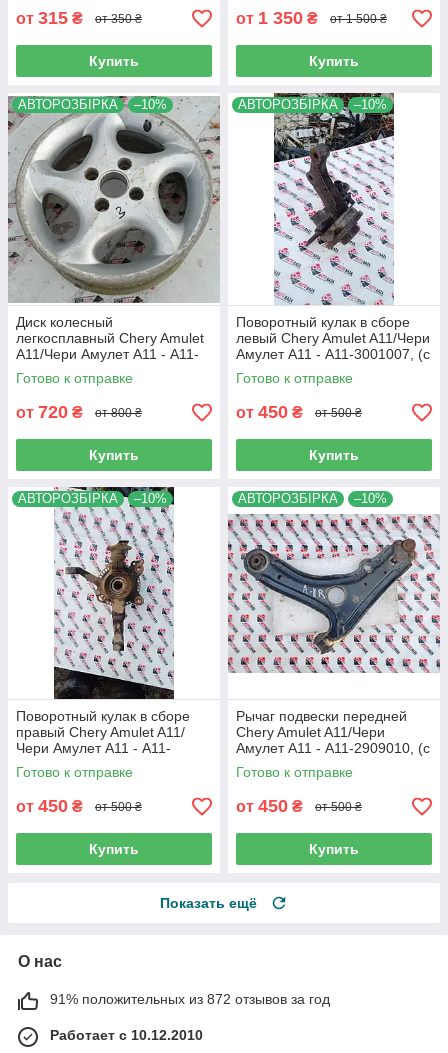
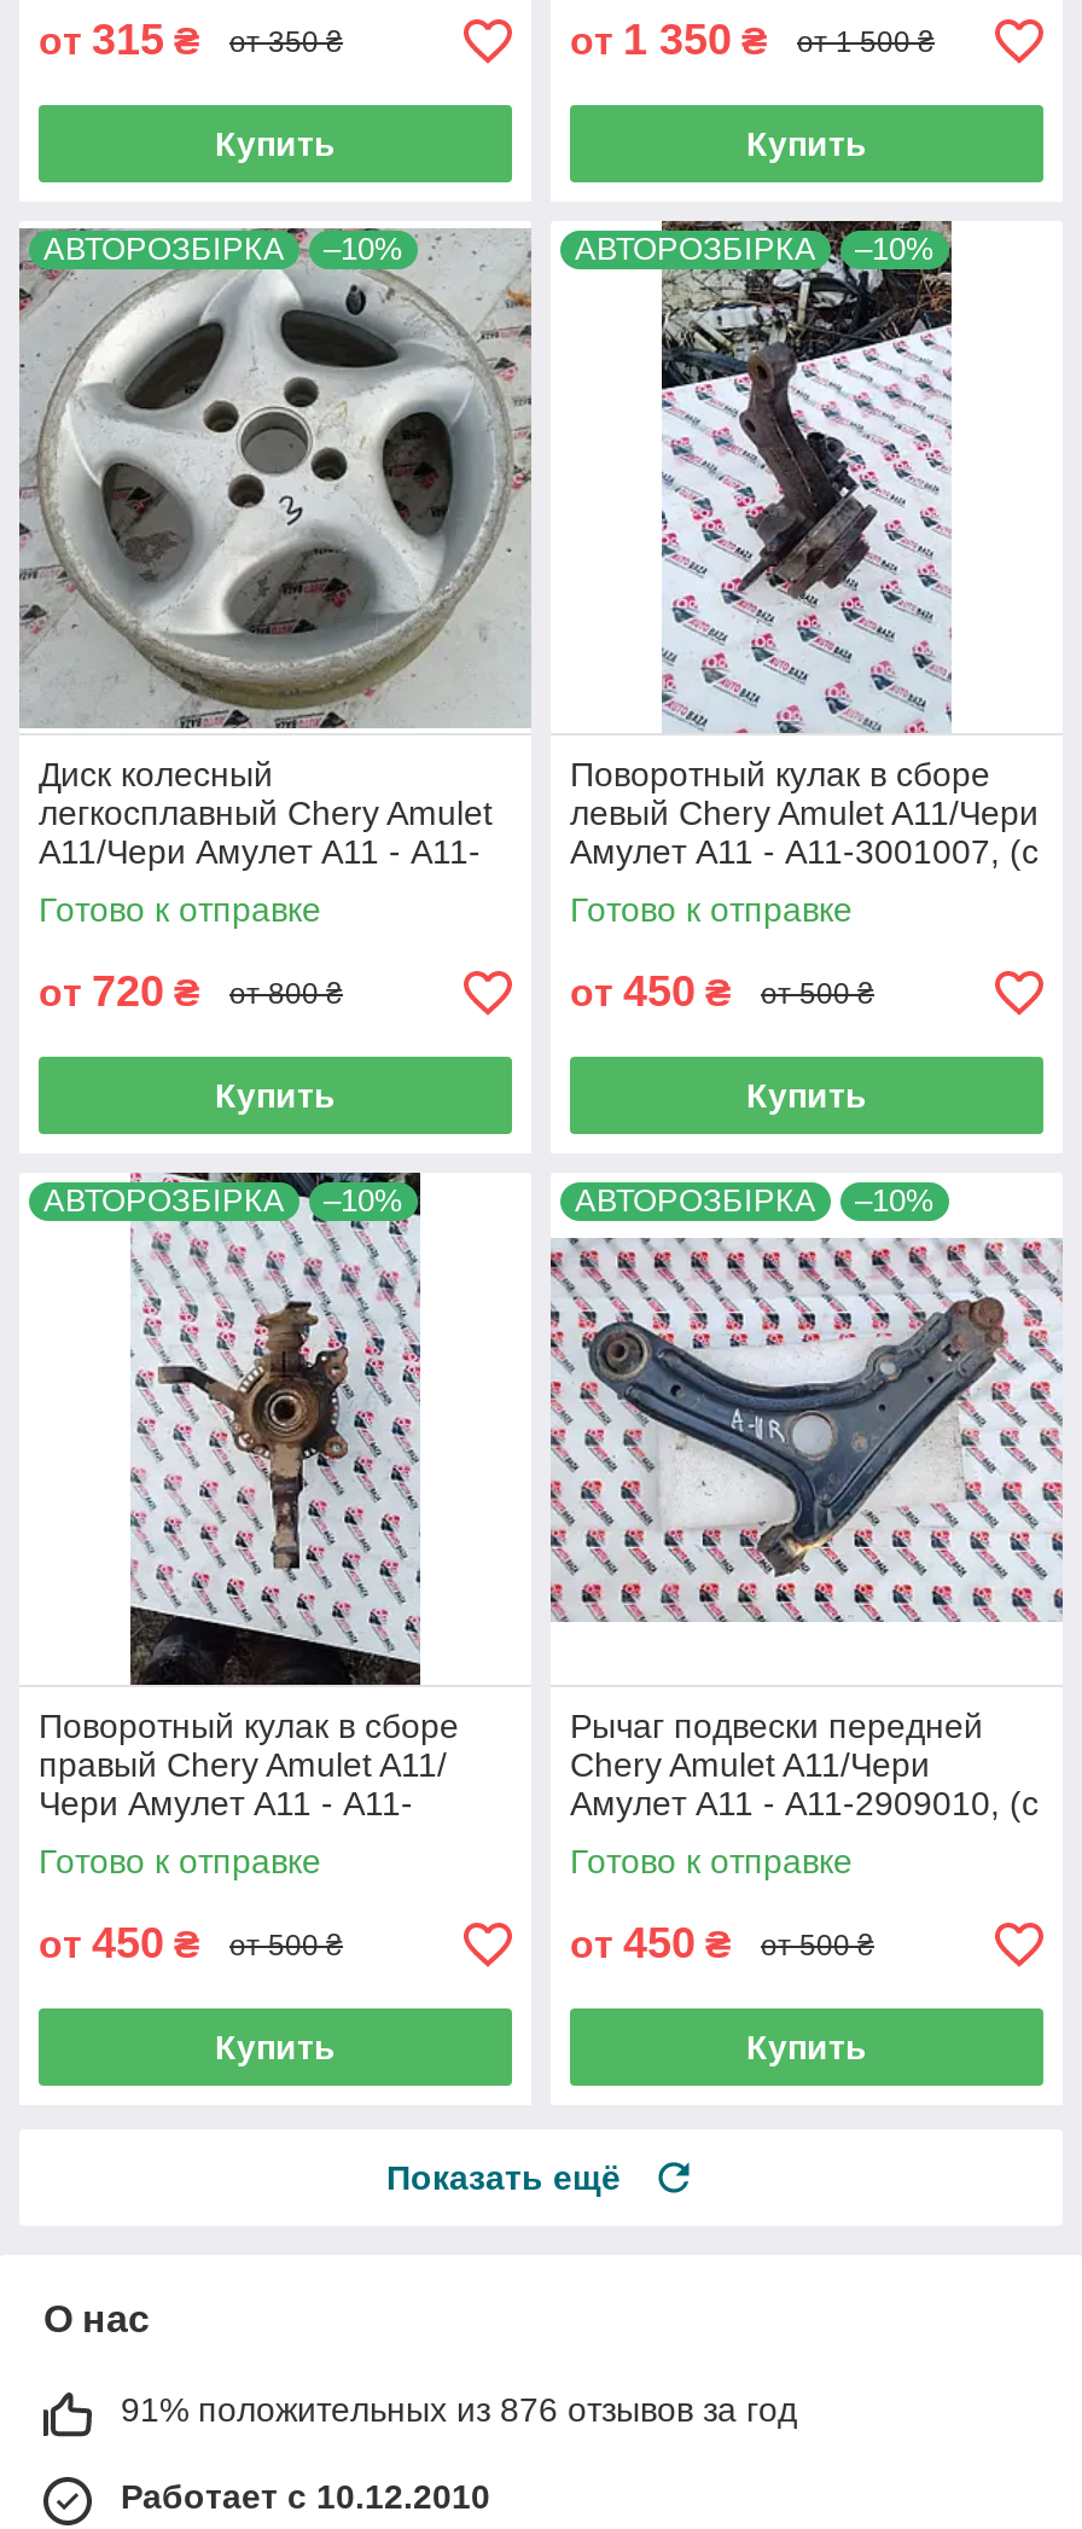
- 91% положительных из 872 отзывов за год
+ 91% положительных из 876 отзывов за год
